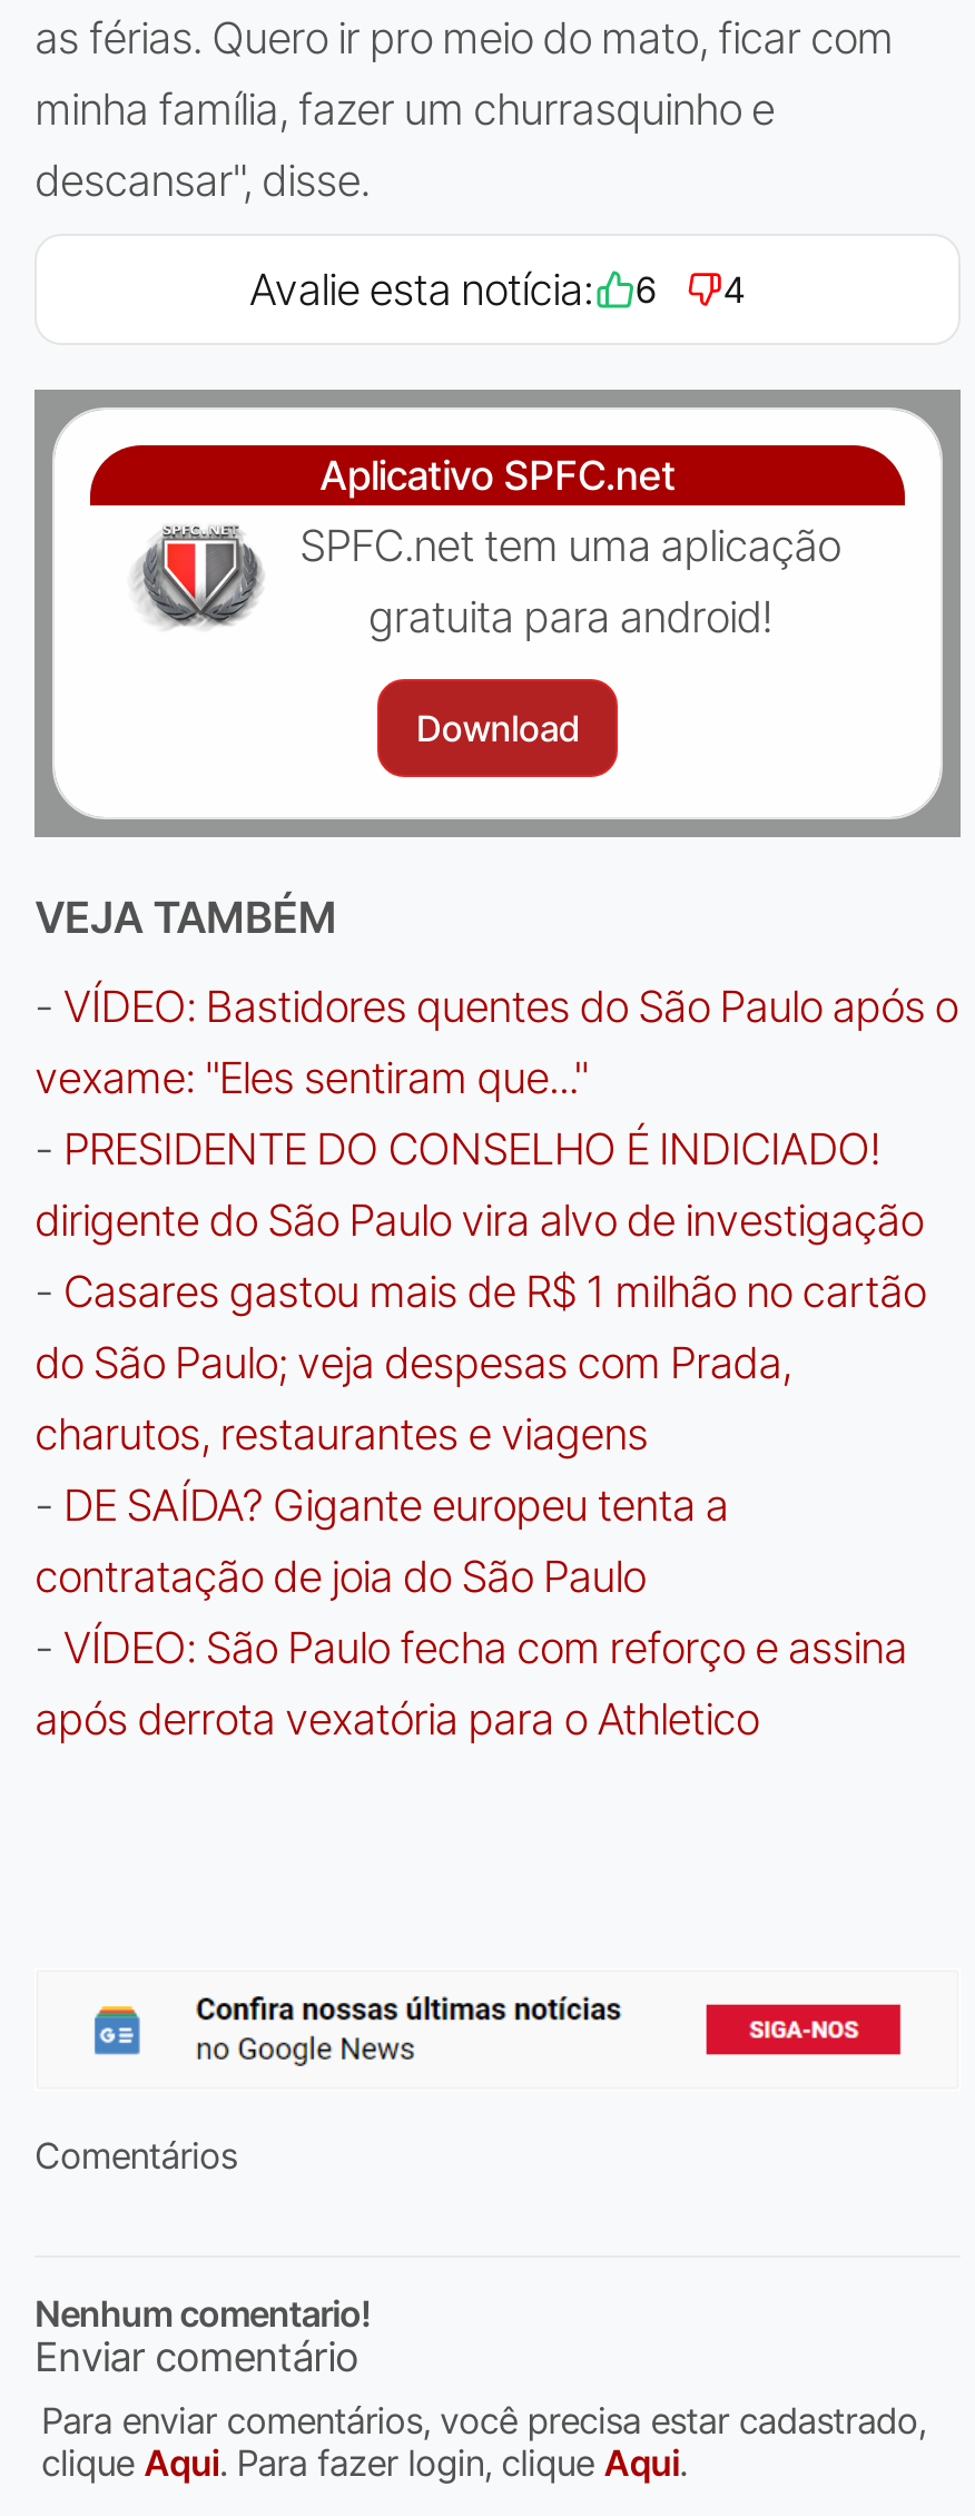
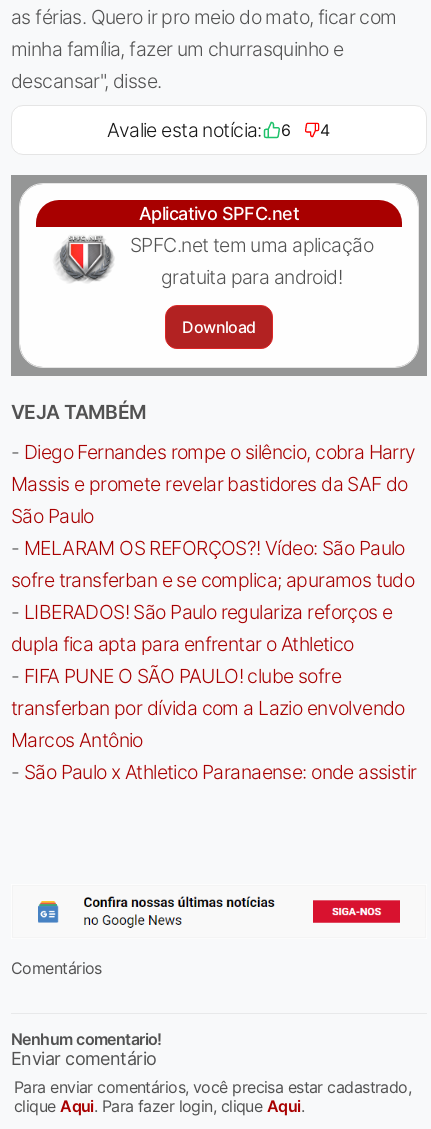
- - VÍDEO: Bastidores quentes do São Paulo após o
- vexame: "Eles sentiram que..."
- - PRESIDENTE DO CONSELHO É INDICIADO!
- dirigente do São Paulo vira alvo de investigação
- - Casares gastou mais de R$ 1 milhão no cartão
- do São Paulo; veja despesas com Prada,
- charutos, restaurantes e viagens
- - DE SAÍDA? Gigante europeu tenta a
- contratação de joia do São Paulo
- - VÍDEO: São Paulo fecha com reforço e assina
- após derrota vexatória para o Athletico
+ - Diego Fernandes rompe o silêncio, cobra Harry
+ Massis e promete revelar bastidores da SAF do
+ São Paulo
+ - MELARAM OS REFORÇOS?! Vídeo: São Paulo
+ sofre transferban e se complica; apuramos tudo
+ - LIBERADOS! São Paulo regulariza reforços e
+ dupla fica apta para enfrentar o Athletico
+ - FIFA PUNE O SÃO PAULO! clube sofre
+ transferban por dívida com a Lazio envolvendo
+ Marcos Antônio
+ - São Paulo x Athletico Paranaense: onde assistir
